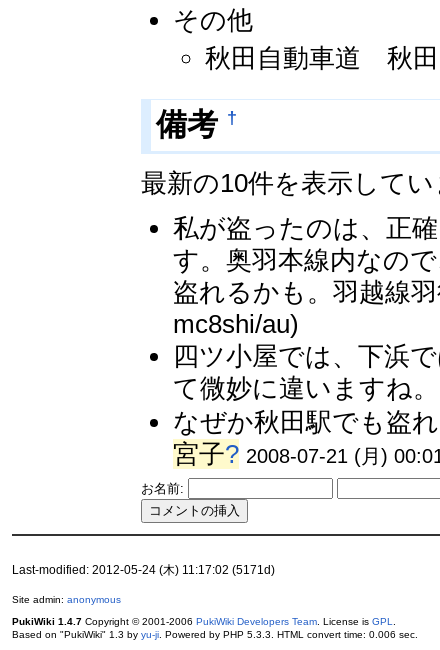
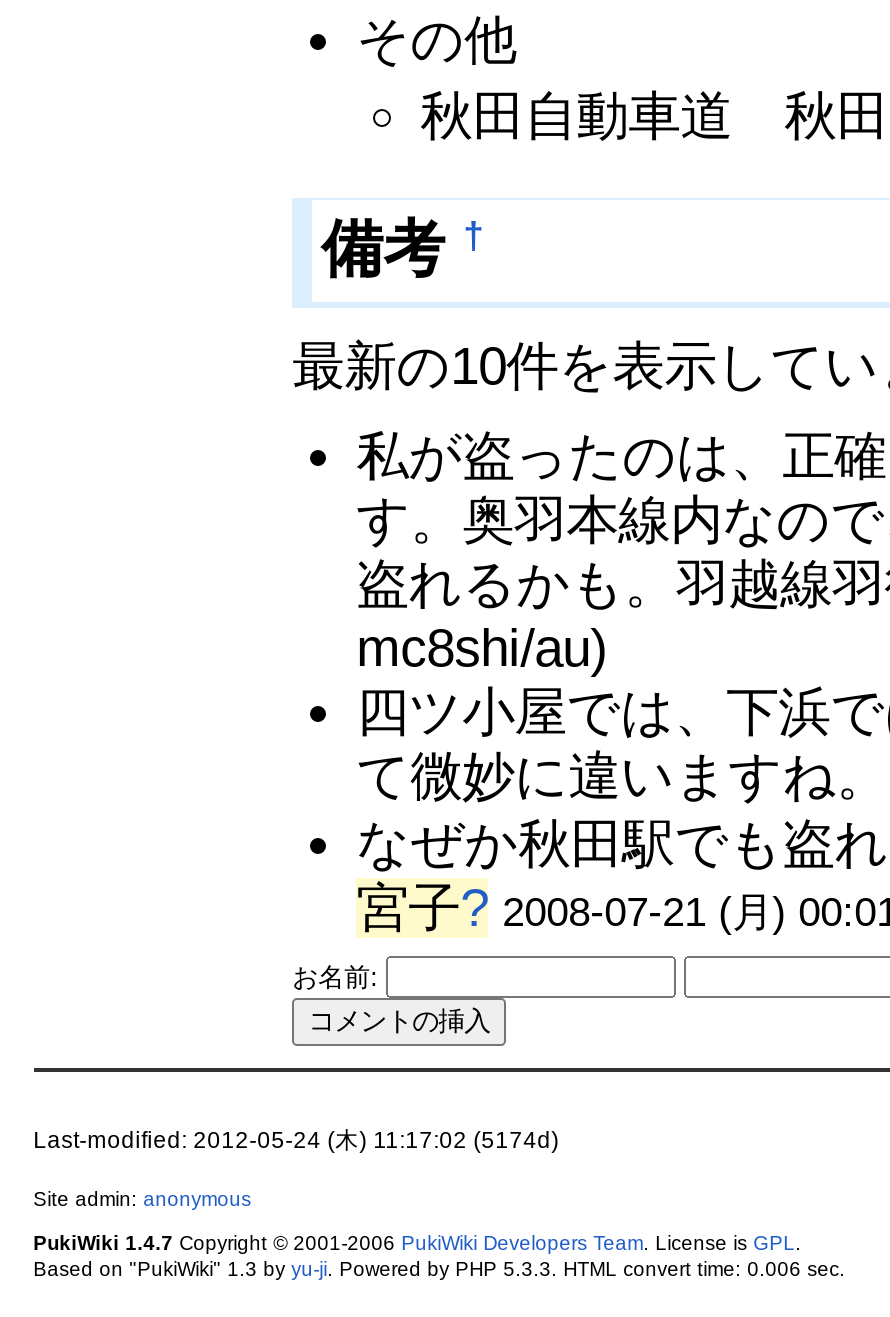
- Last-modified: 2012-05-24 (木) 11:17:02 (5171d)
+ Last-modified: 2012-05-24 (木) 11:17:02 (5174d)
